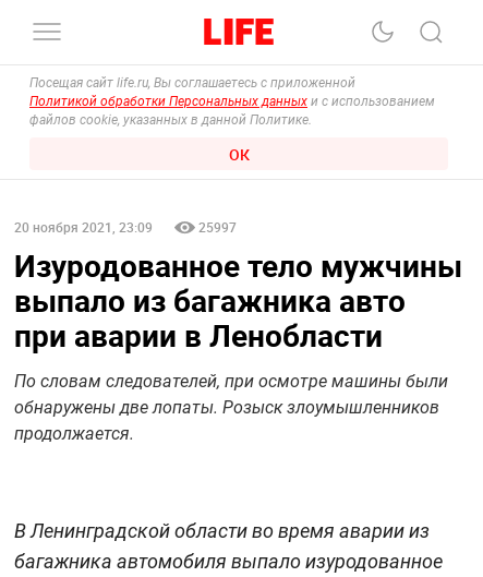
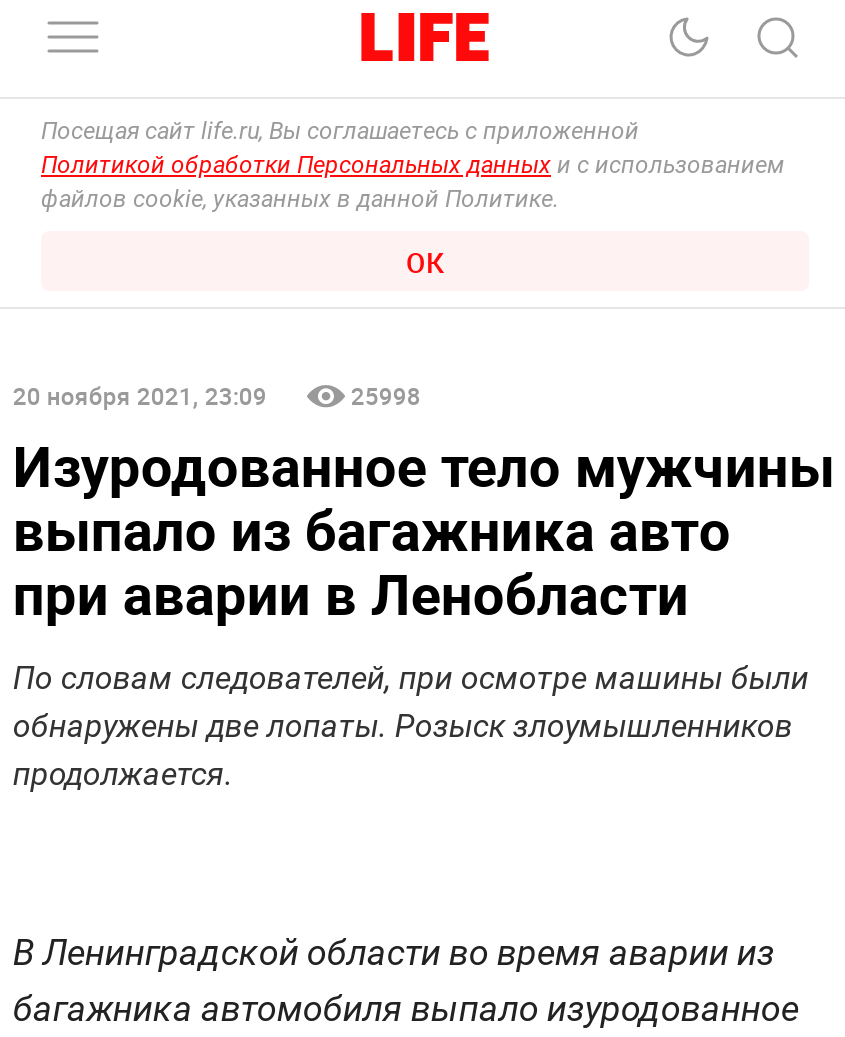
- 25997
+ 25998
